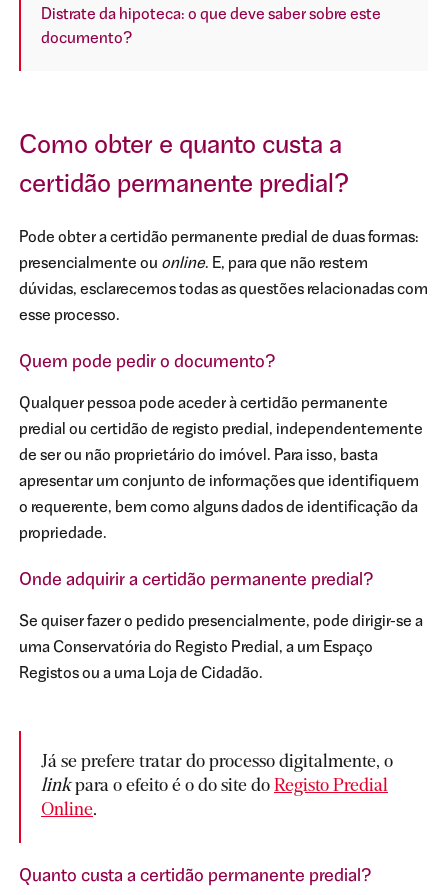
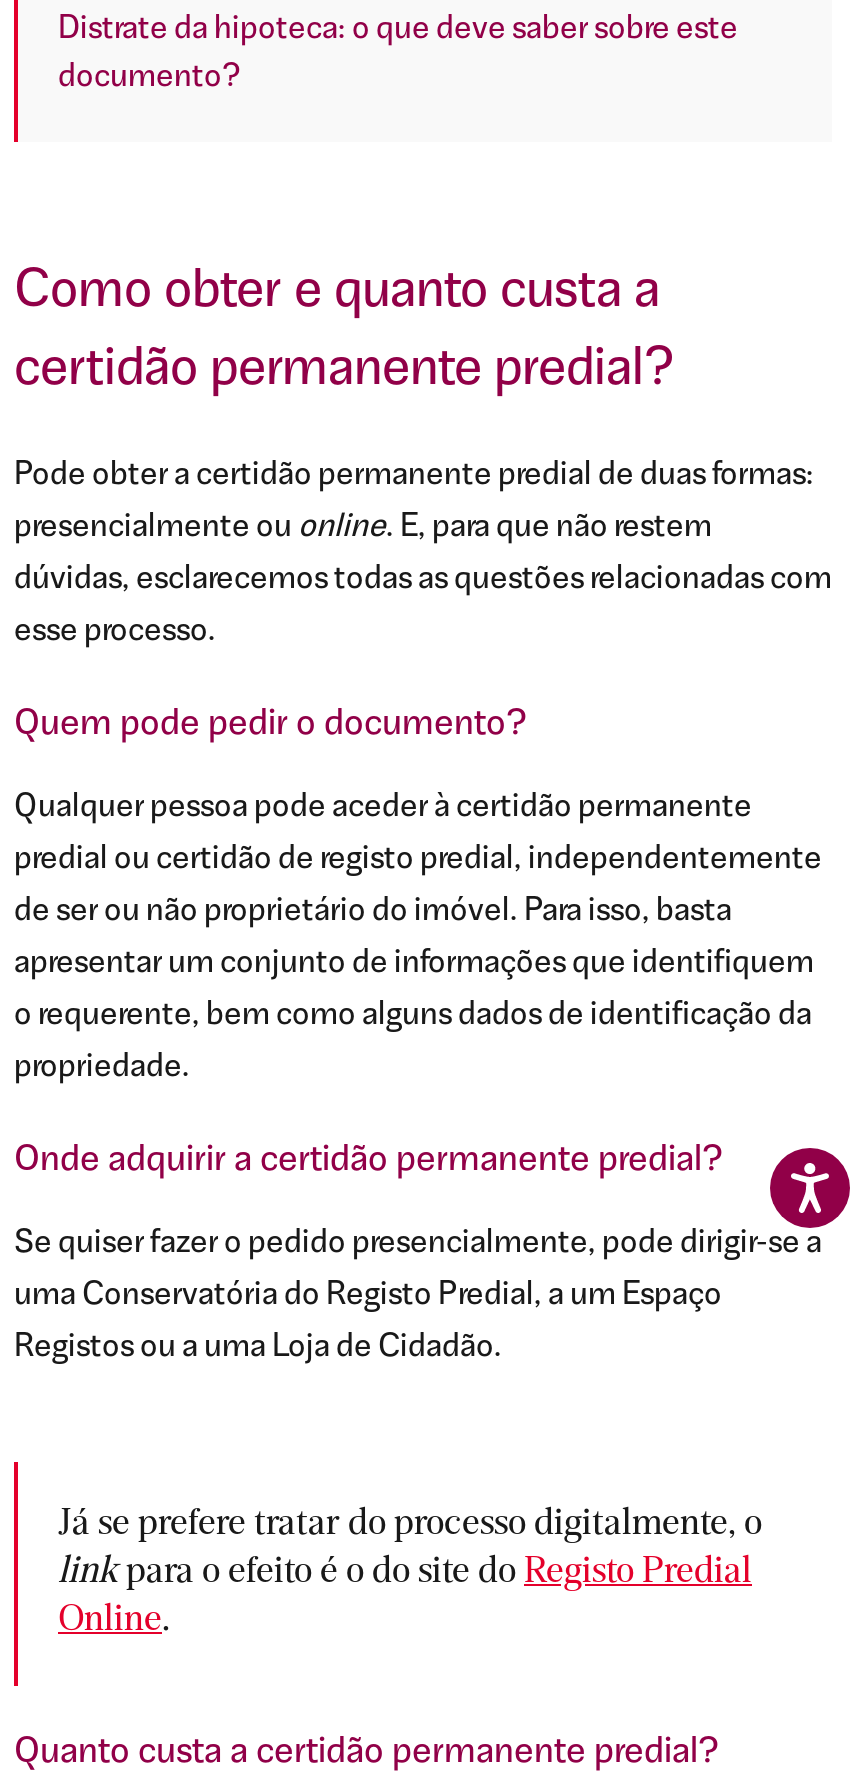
+ [image]
